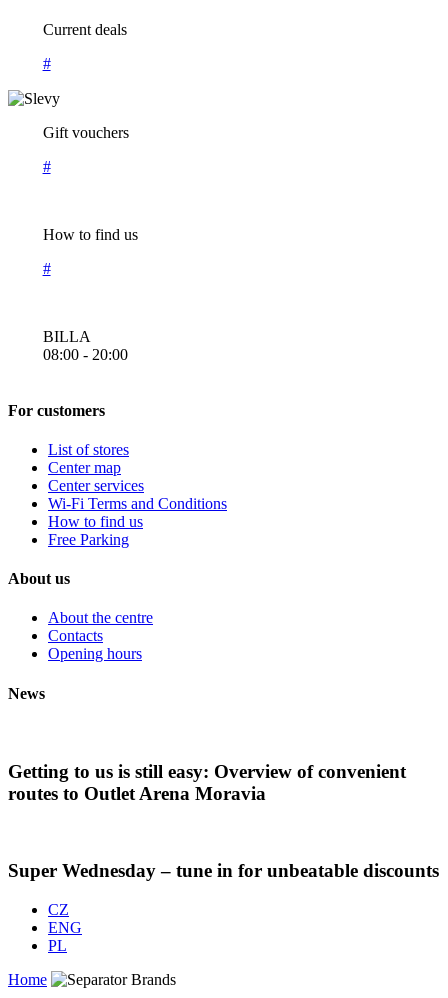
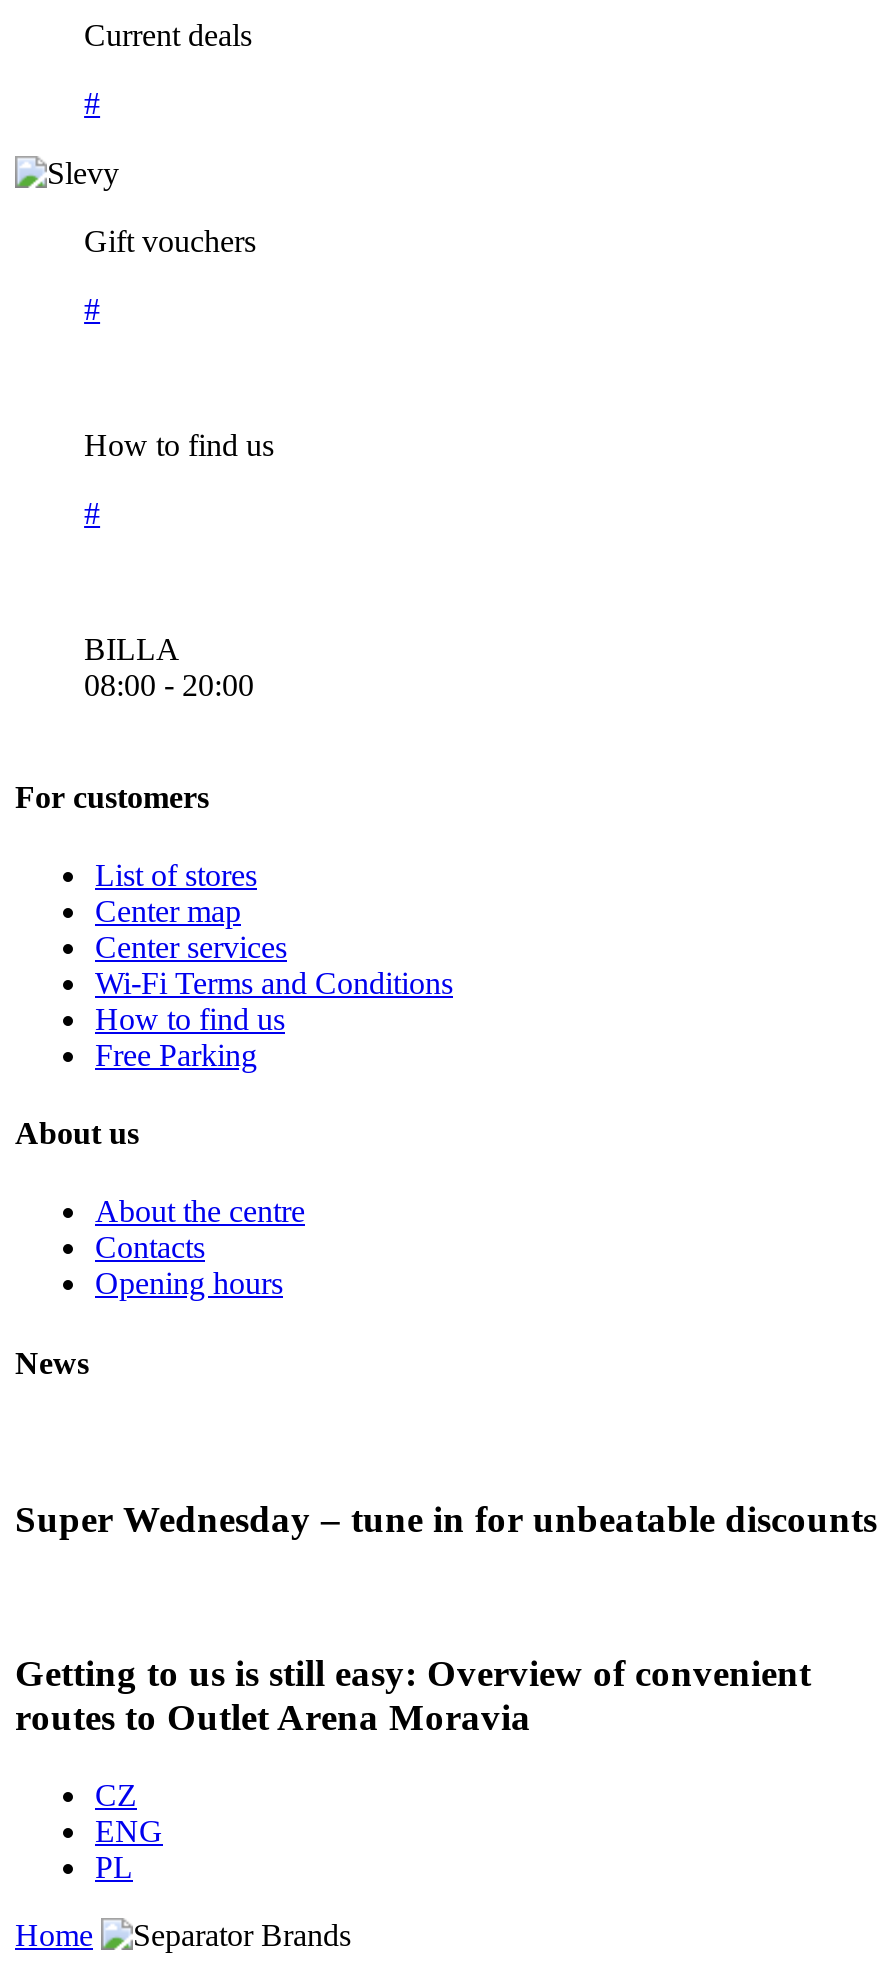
moved down: Getting to us is still easy: Overview of convenient | routes to Outlet Arena Moravia

moved up: Super Wednesday – tune in for unbeatable discounts
